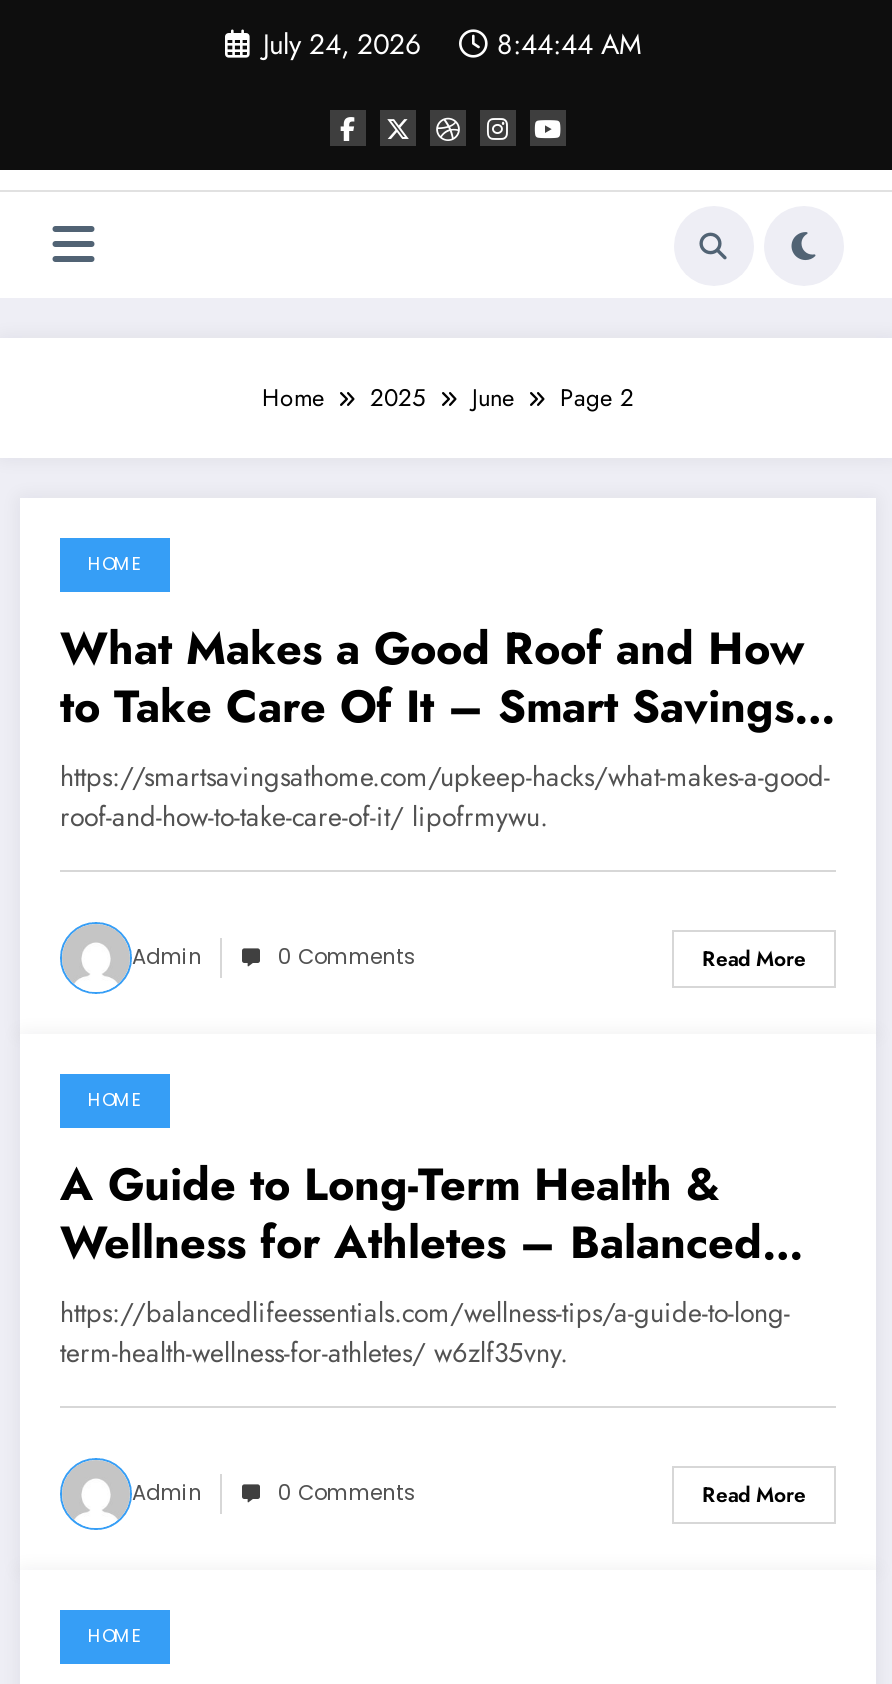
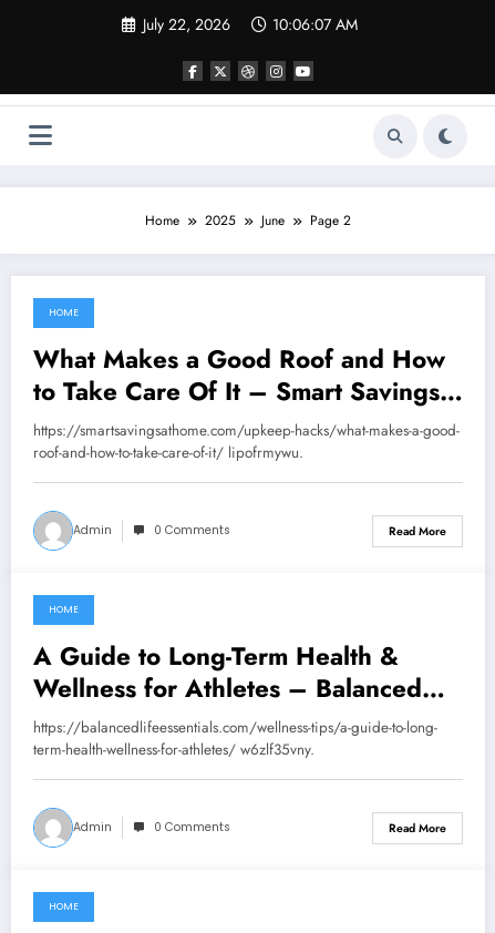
- July 24, 2026
+ July 22, 2026

- 8:44:44 AM
+ 10:06:07 AM
